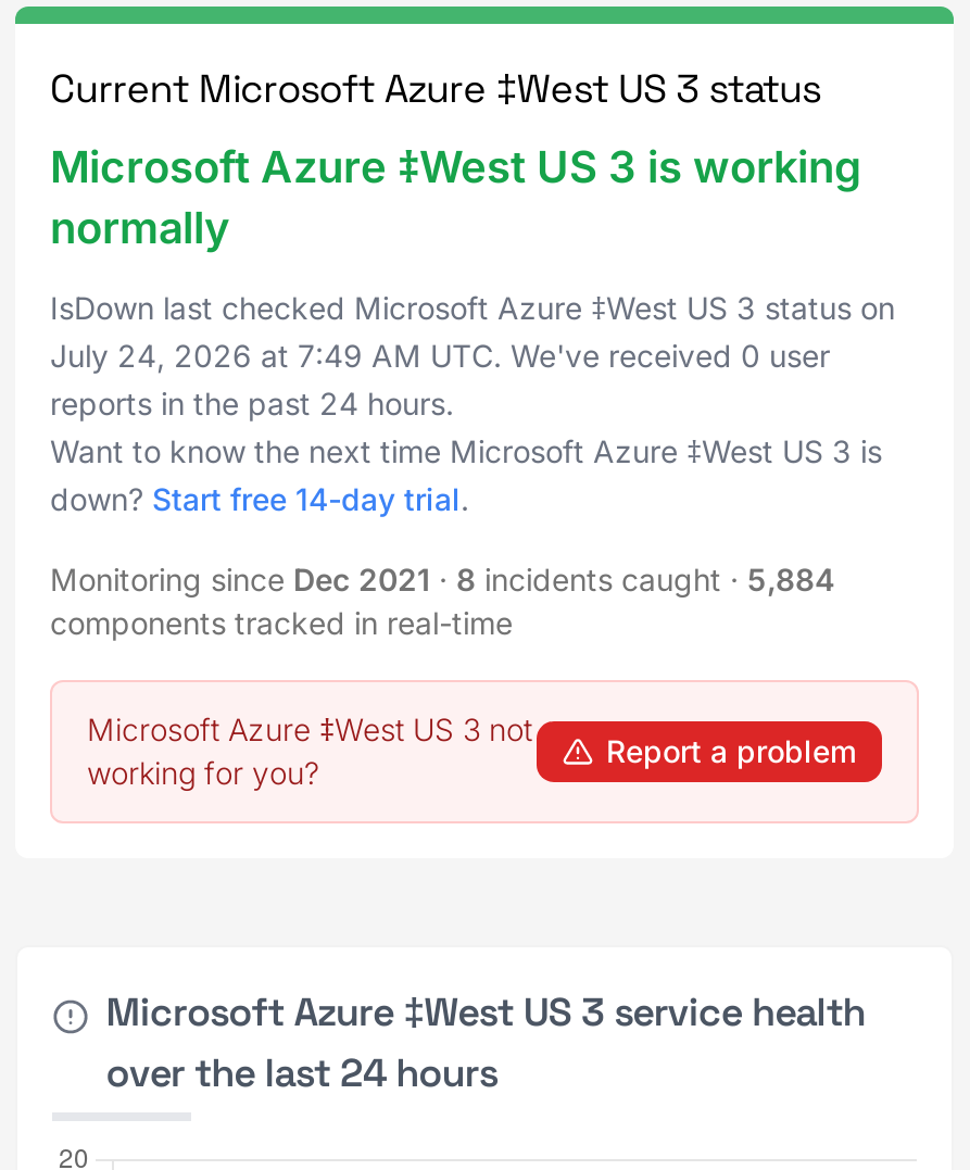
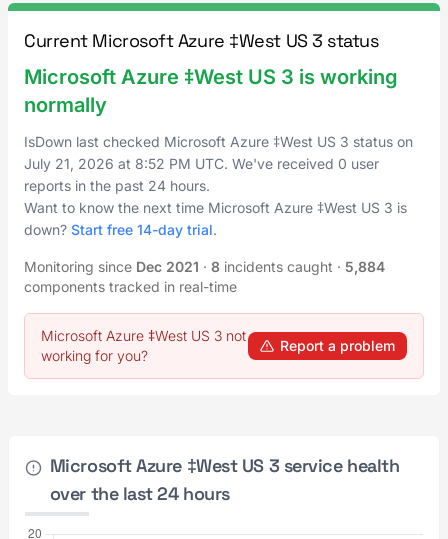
- July 24, 2026 at 7:49 AM UTC. We've received 0 user
+ July 21, 2026 at 8:52 PM UTC. We've received 0 user
